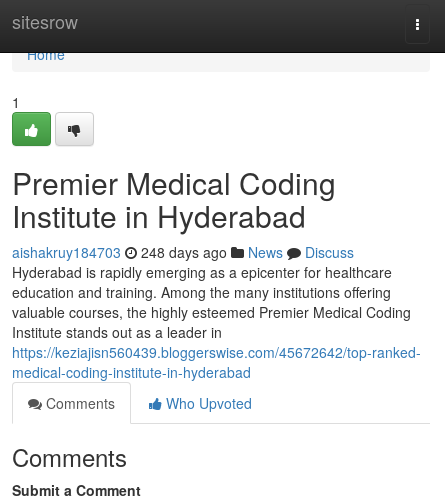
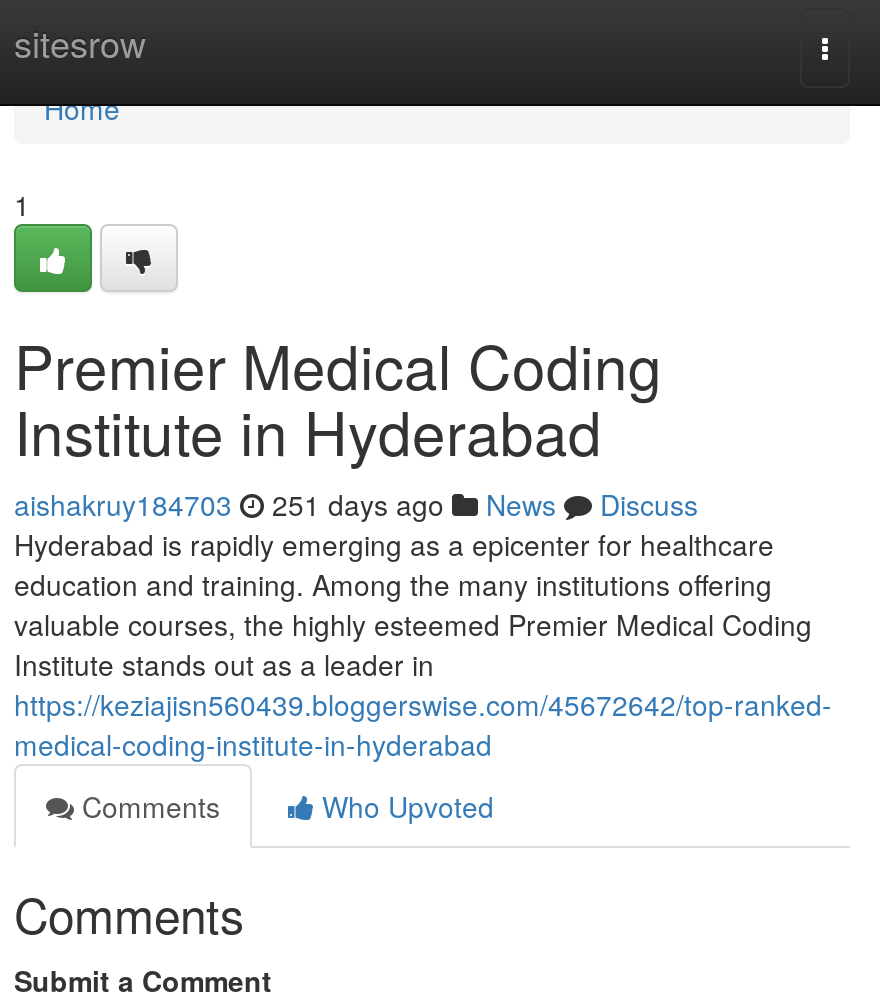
- aishakruy184703 248 days ago News Discuss
+ aishakruy184703 251 days ago News Discuss
